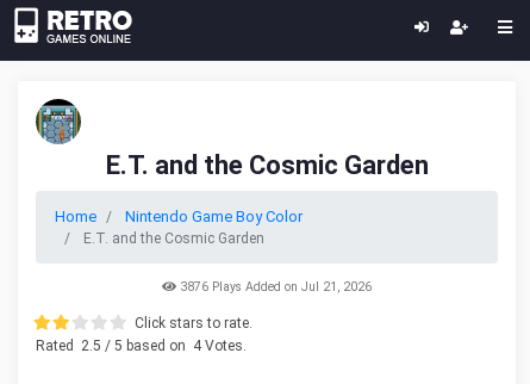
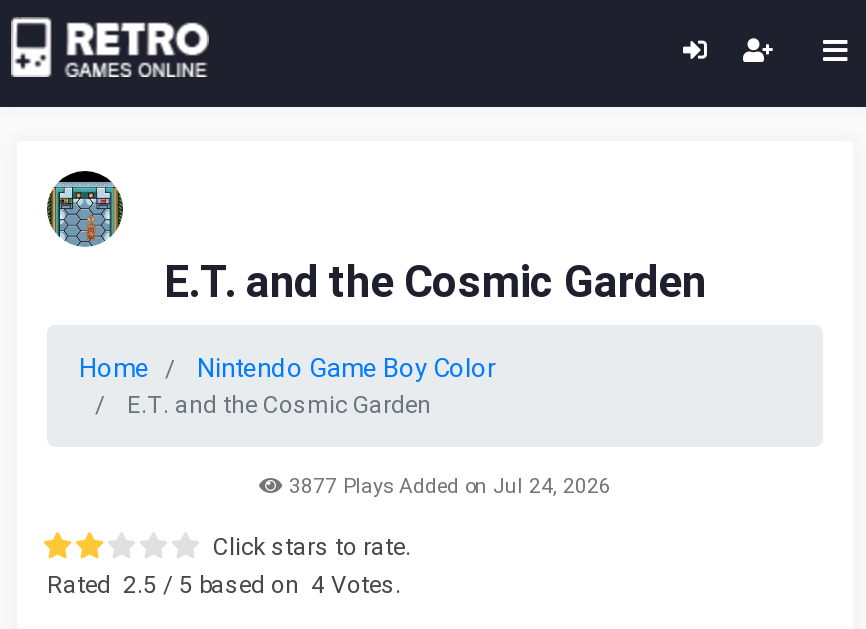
- 3876 Plays Added on Jul 21, 2026
+ 3877 Plays Added on Jul 24, 2026
